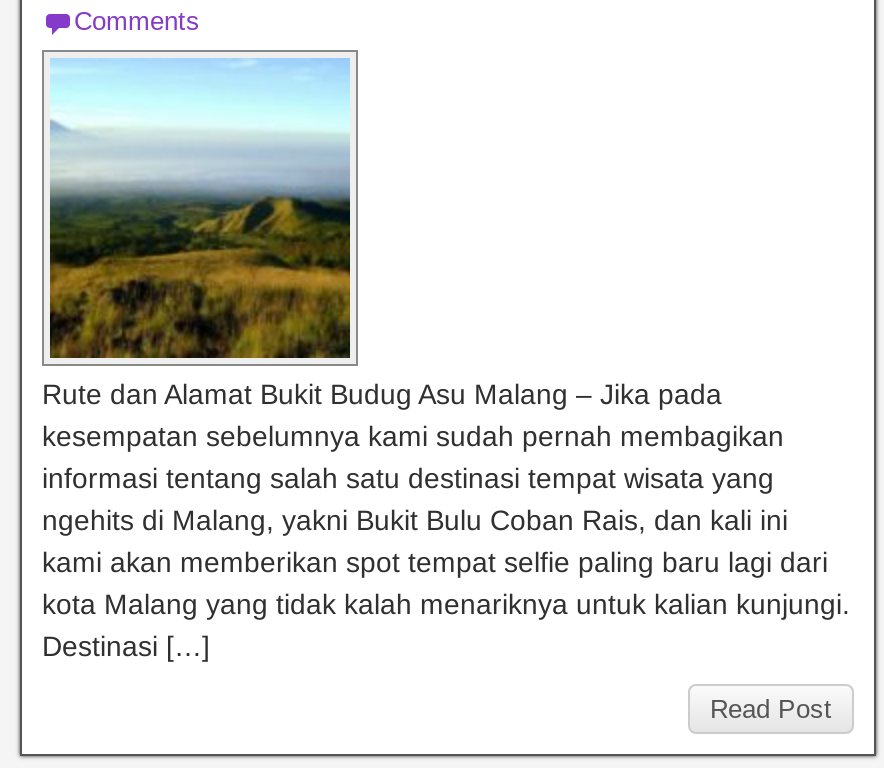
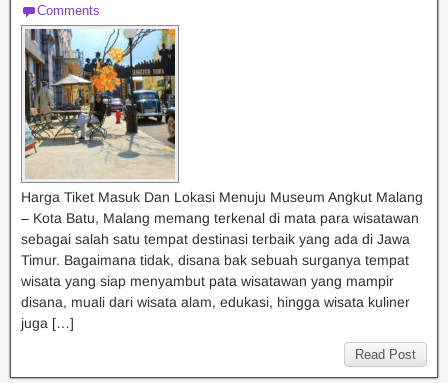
- [image]
- Rute dan Alamat Bukit Budug Asu Malang – Jika pada
- kesempatan sebelumnya kami sudah pernah membagikan
- informasi tentang salah satu destinasi tempat wisata yang
- ngehits di Malang, yakni Bukit Bulu Coban Rais, dan kali ini
- kami akan memberikan spot tempat selfie paling baru lagi dari
- kota Malang yang tidak kalah menariknya untuk kalian kunjungi.
- Destinasi […]
+ [image]
+ Harga Tiket Masuk Dan Lokasi Menuju Museum Angkut Malang
+ – Kota Batu, Malang memang terkenal di mata para wisatawan
+ sebagai salah satu tempat destinasi terbaik yang ada di Jawa
+ Timur. Bagaimana tidak, disana bak sebuah surganya tempat
+ wisata yang siap menyambut pata wisatawan yang mampir
+ disana, muali dari wisata alam, edukasi, hingga wisata kuliner
+ juga […]
